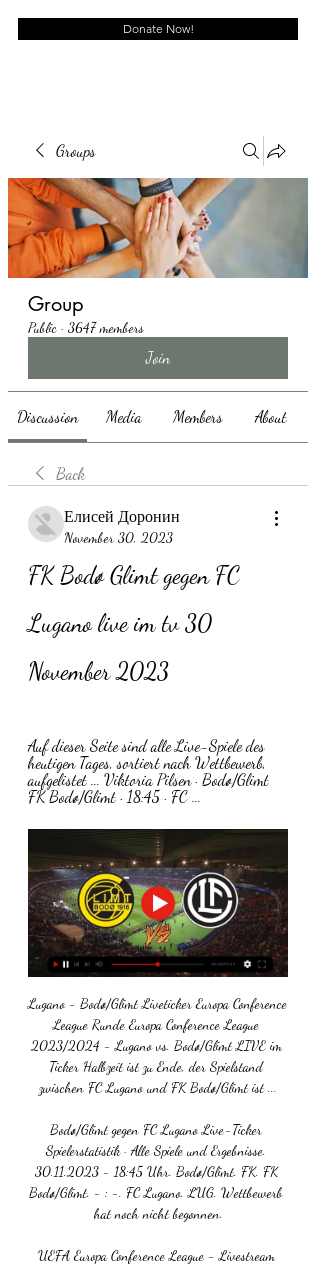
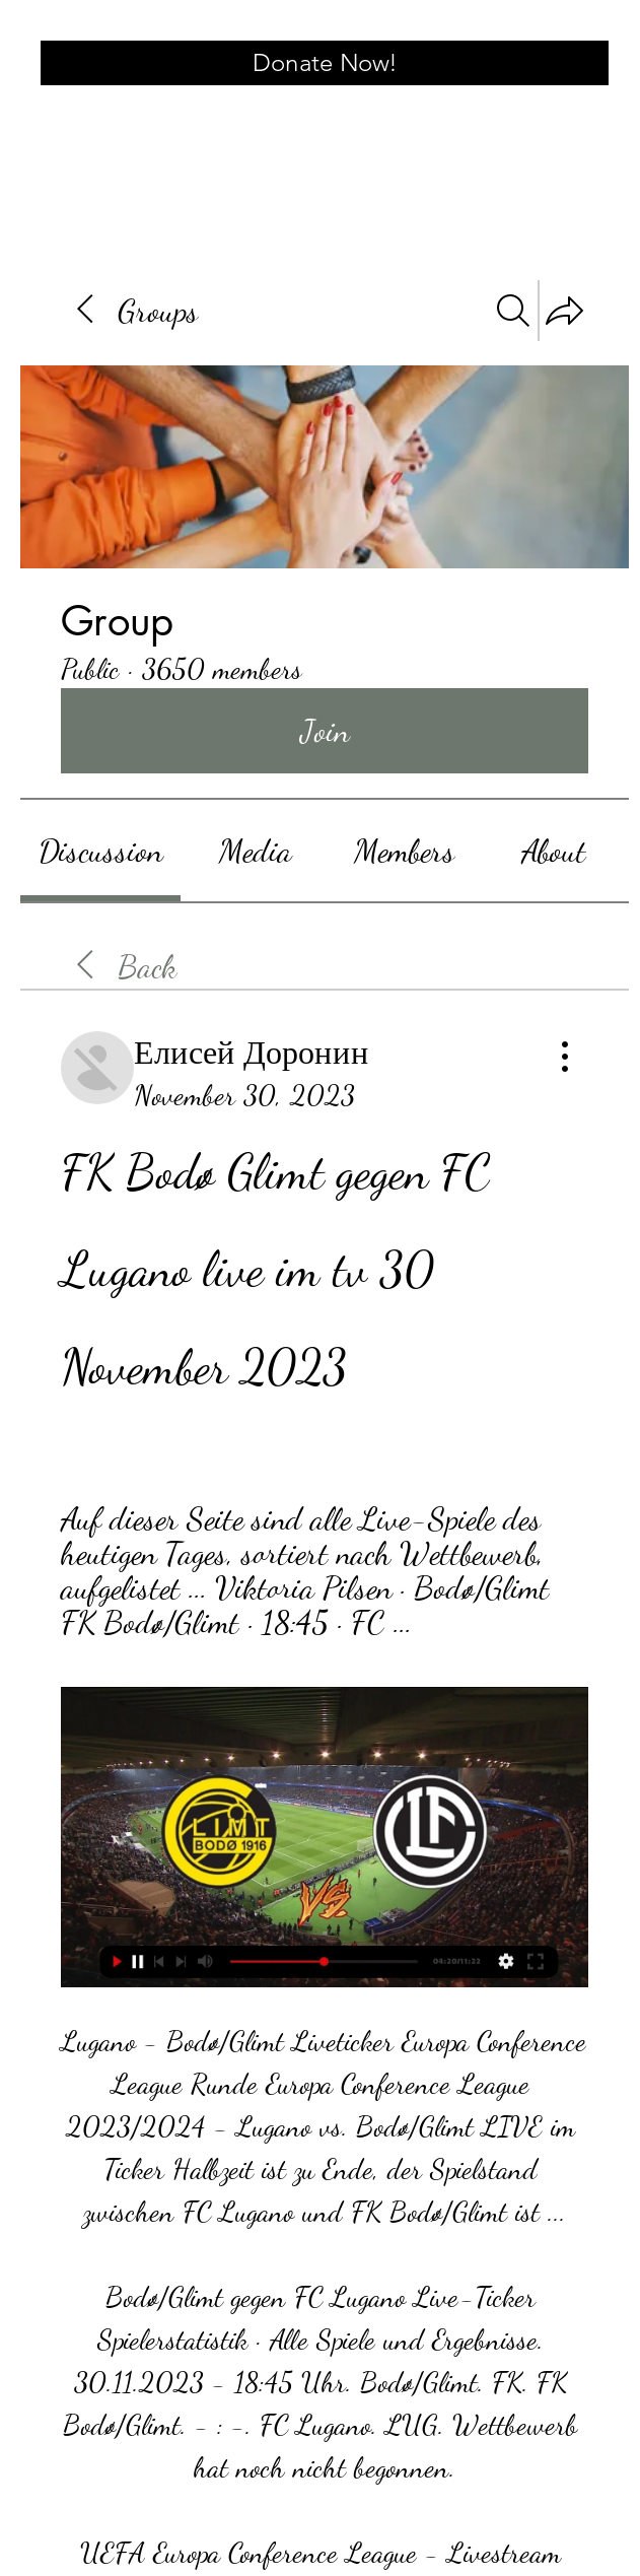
- Public · 3647 members
+ Public · 3650 members

- [image]
+ [image]
